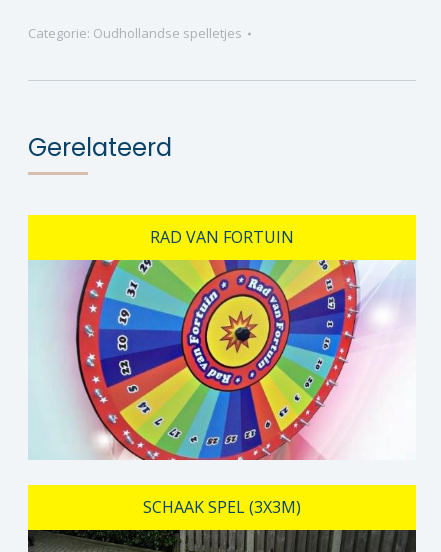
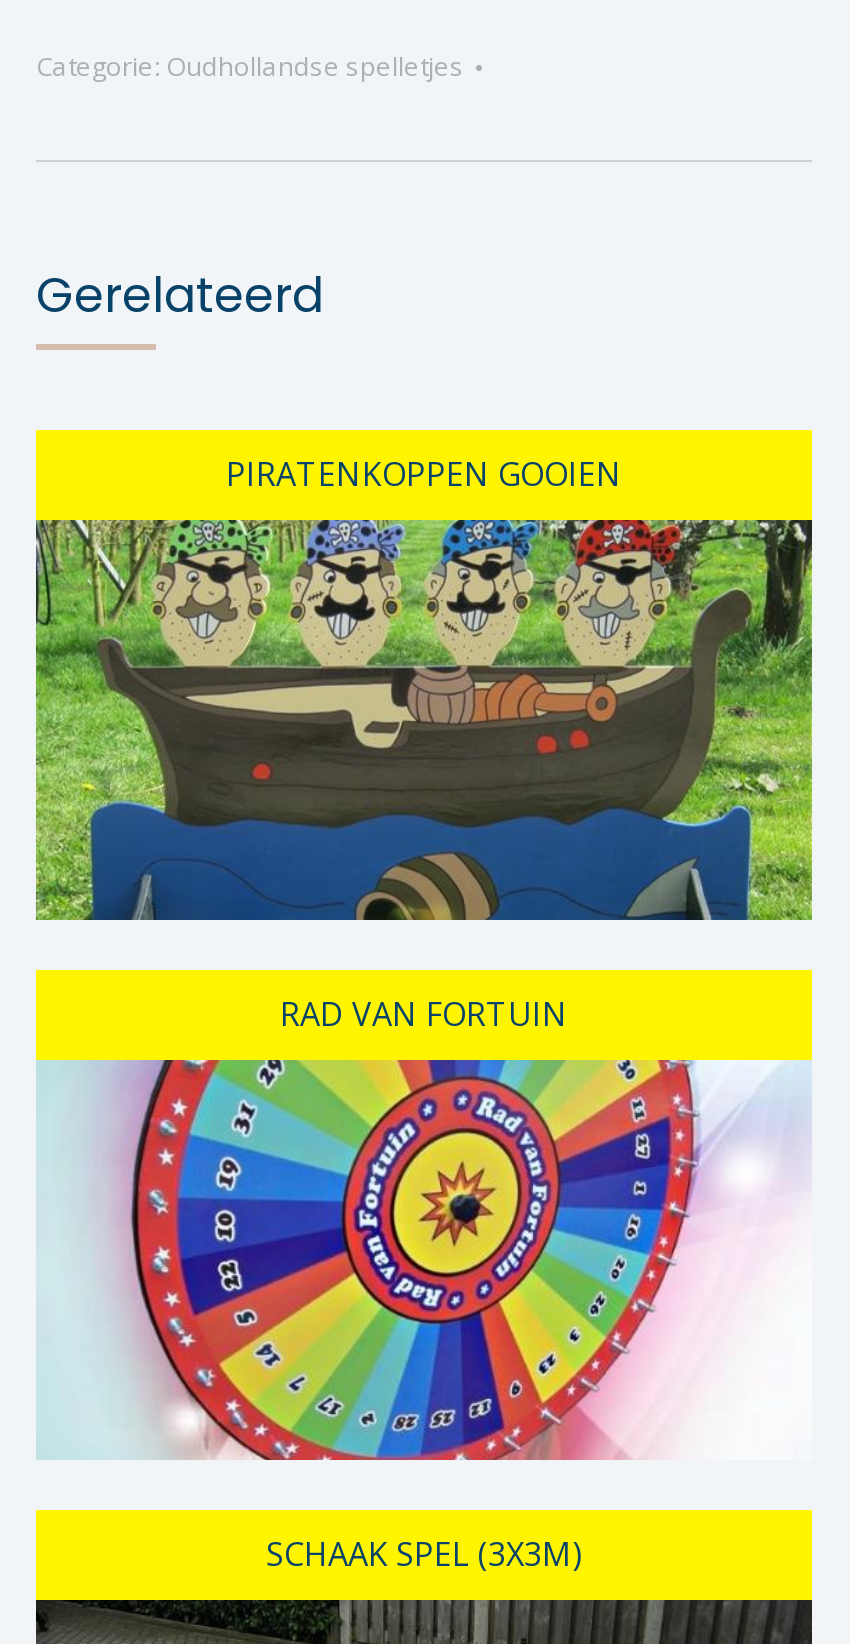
+ [image]

+ PIRATENKOPPEN GOOIEN
